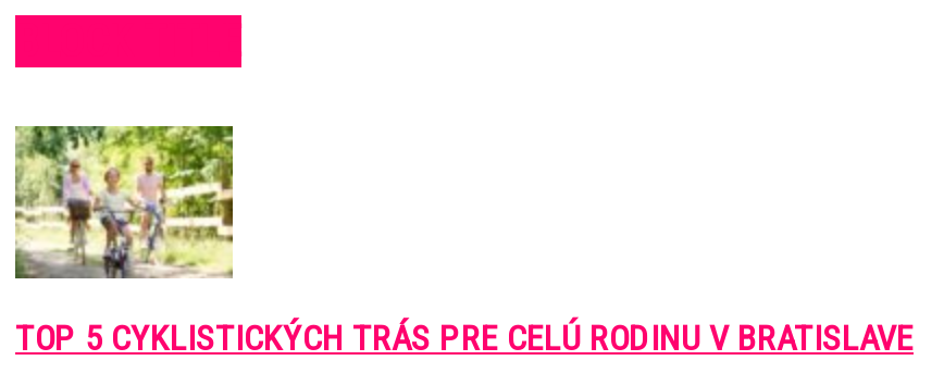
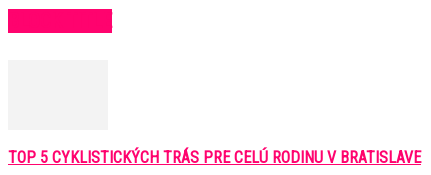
- [image]
